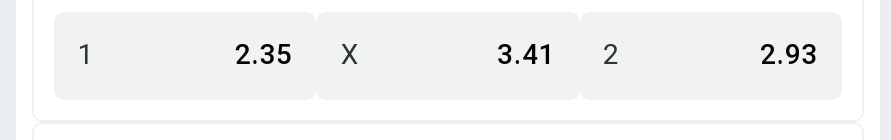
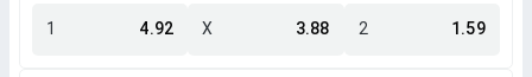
- 2.35 X
+ 4.92 X

- 3.41 2
+ 3.88 2

- 2.93
+ 1.59
